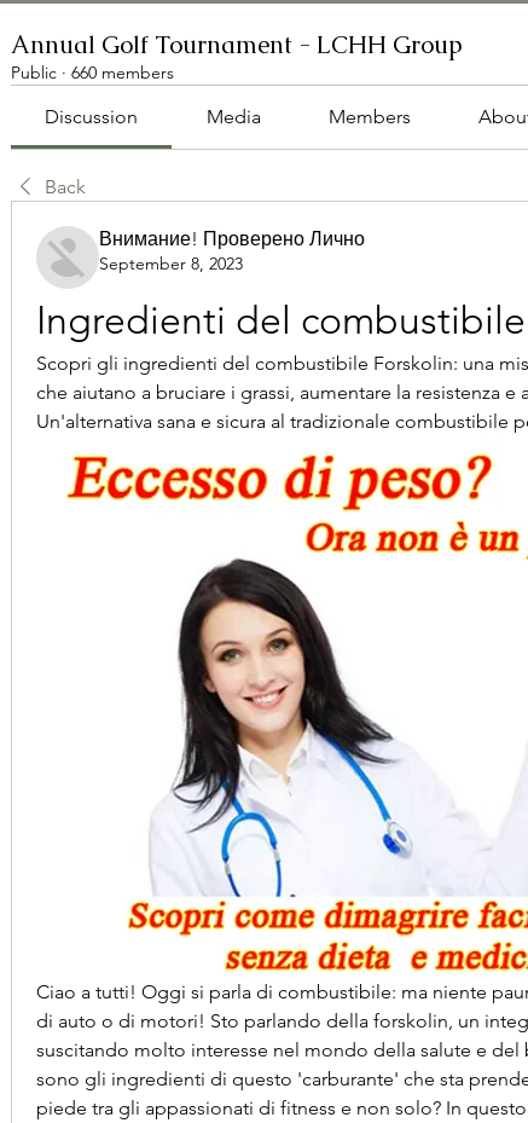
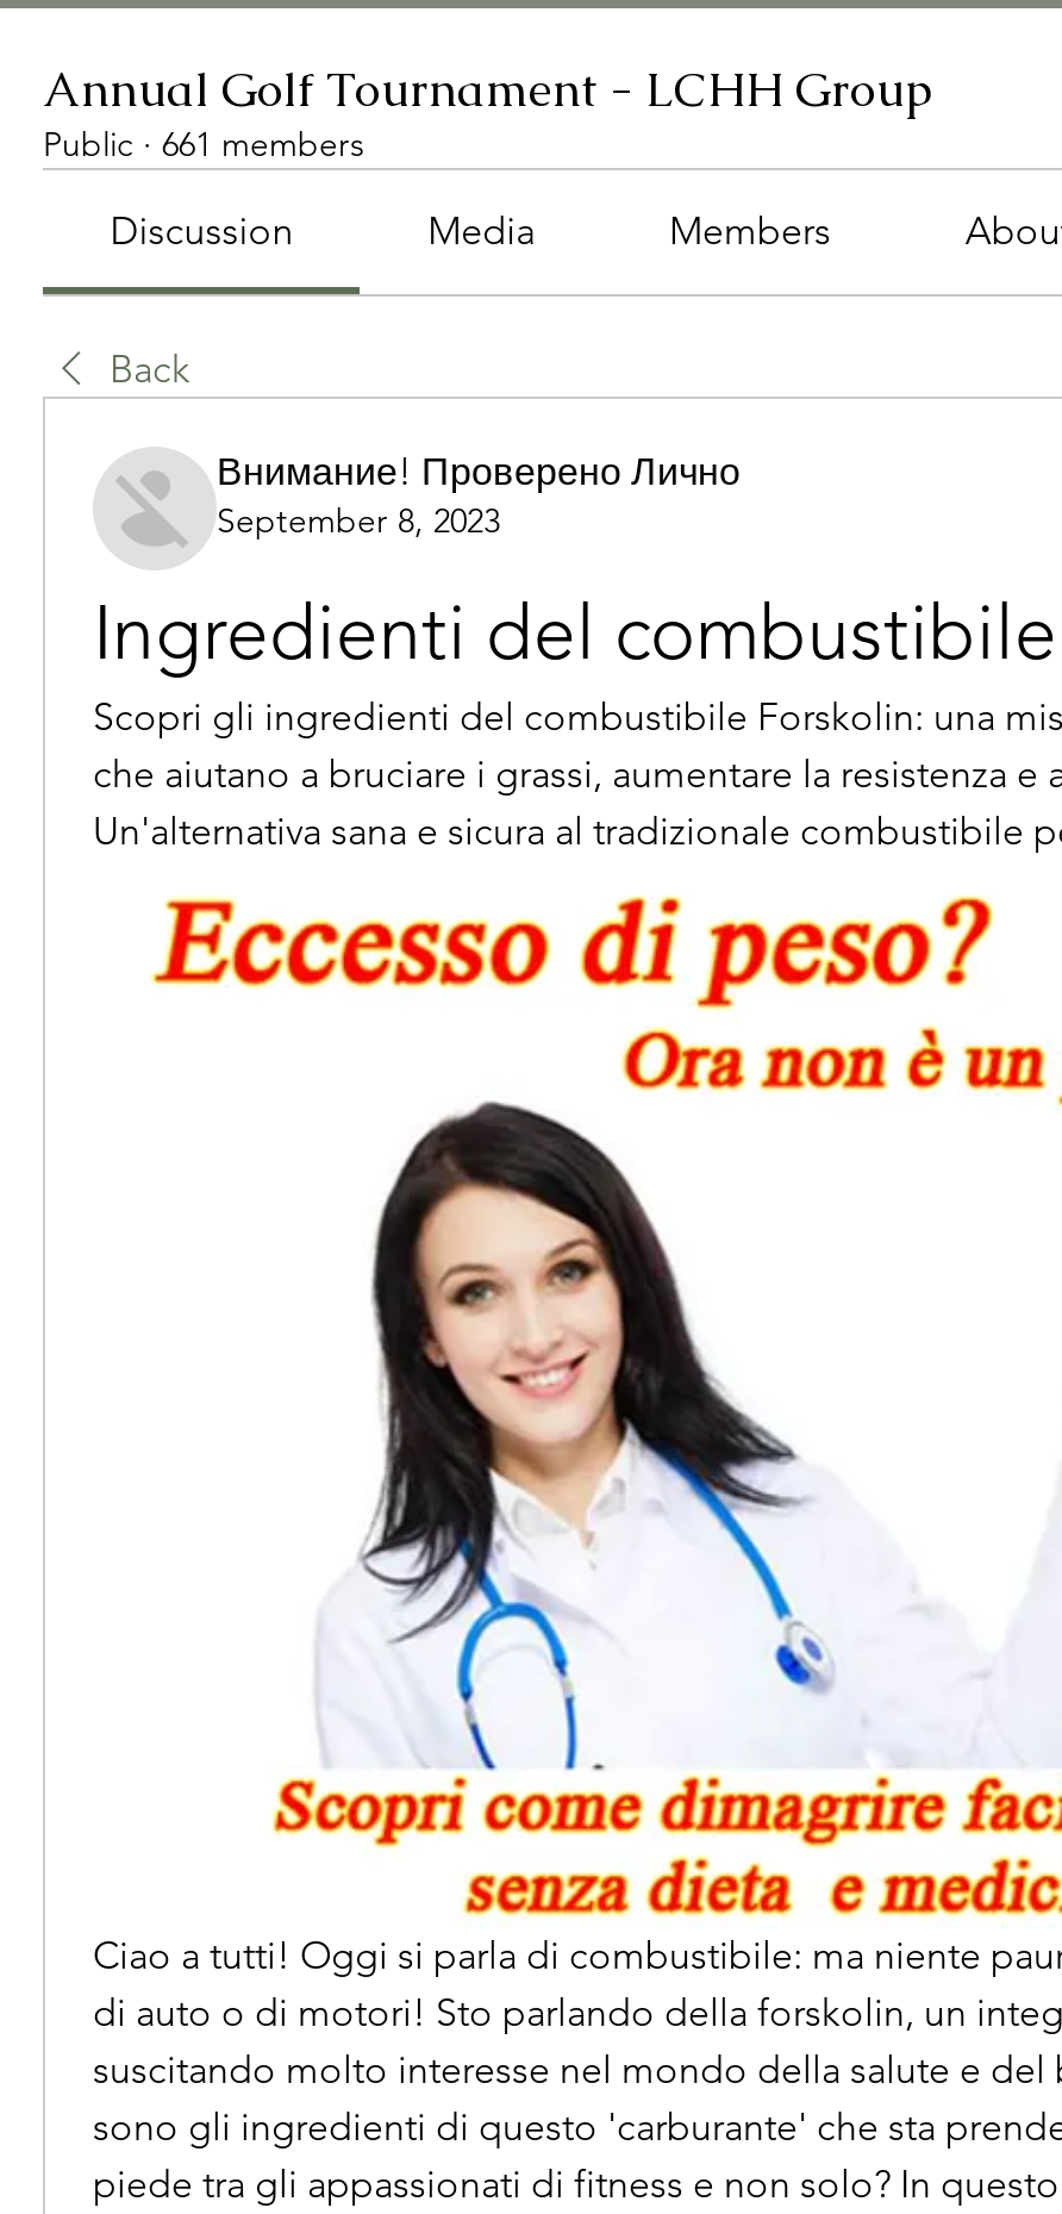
- Public · 660 members
+ Public · 661 members
